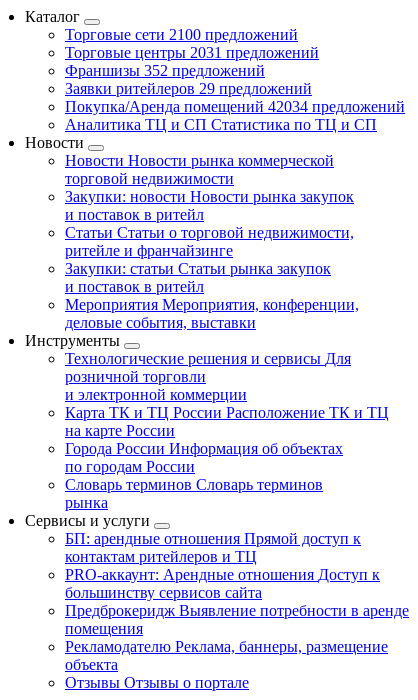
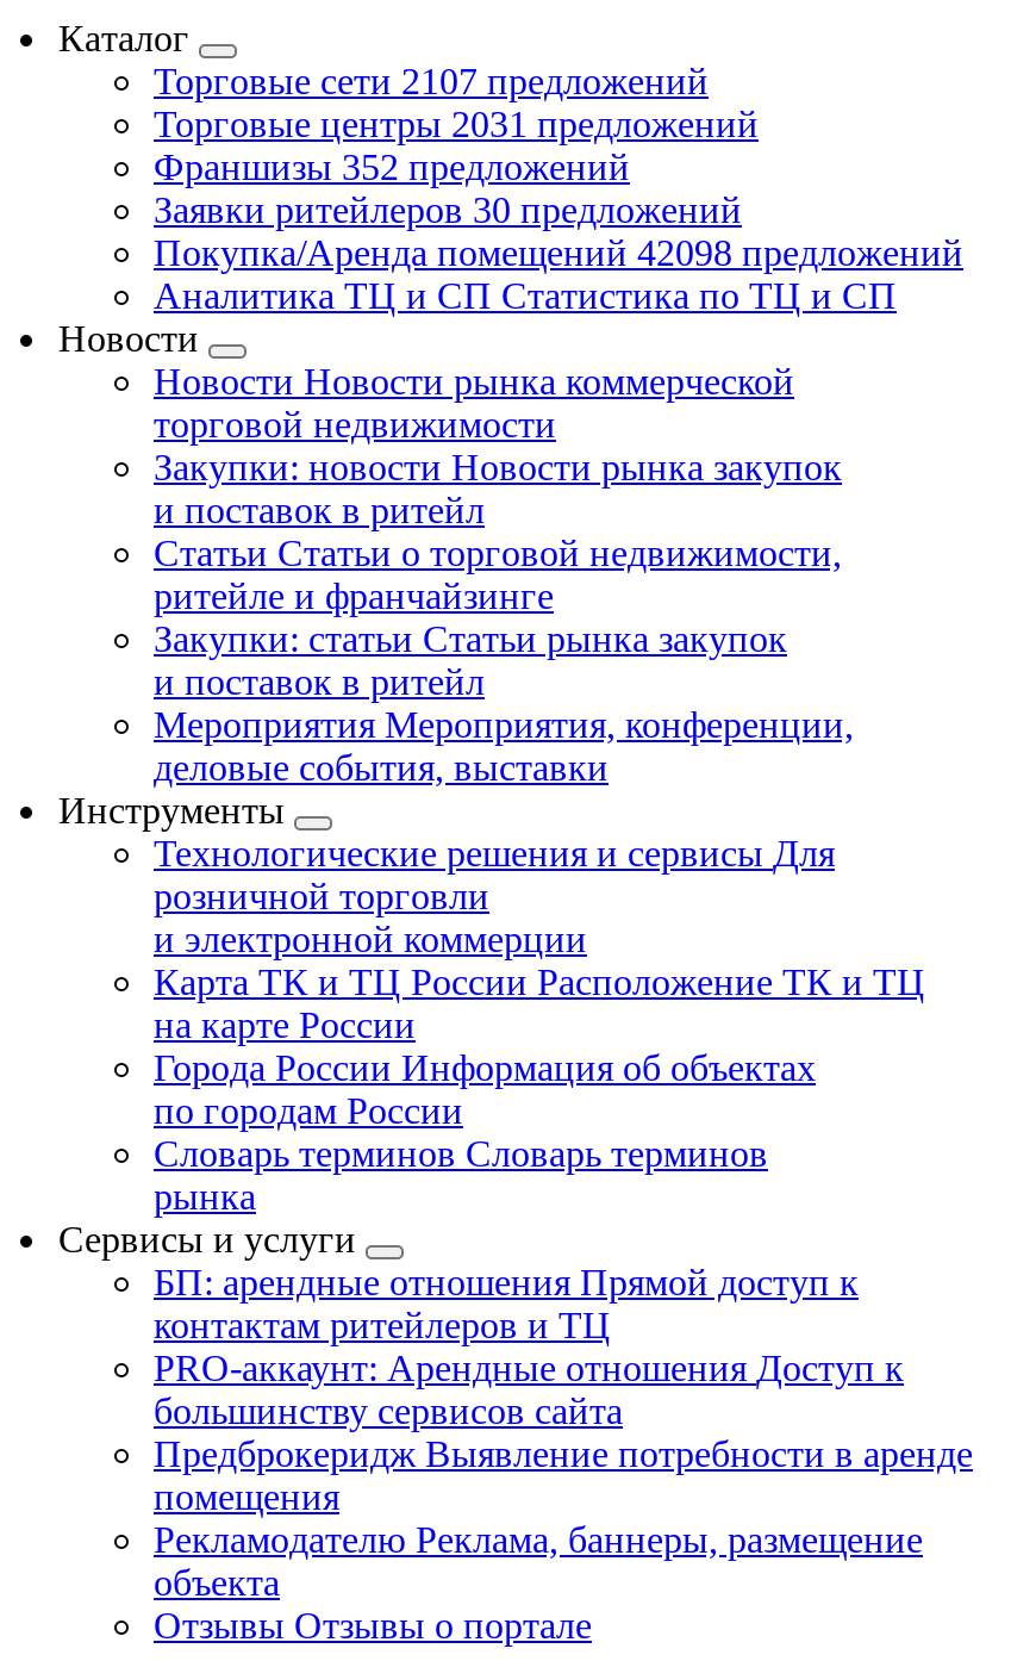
- Торговые сети 2100 предложений
+ Торговые сети 2107 предложений

- Заявки ритейлеров 29 предложений
+ Заявки ритейлеров 30 предложений

- Покупка/Аренда помещений 42034 предложений
+ Покупка/Аренда помещений 42098 предложений
